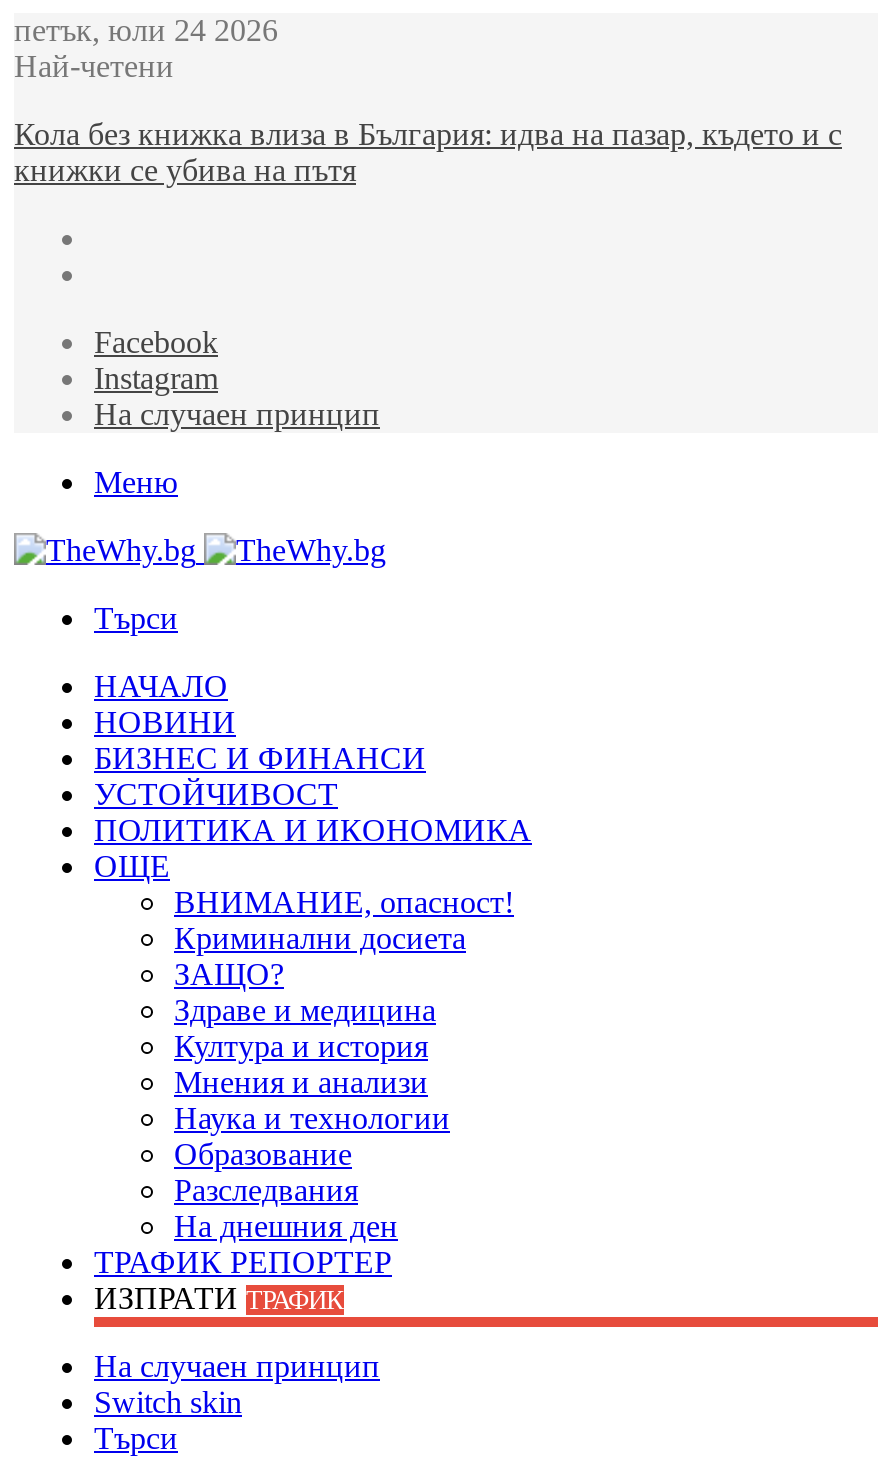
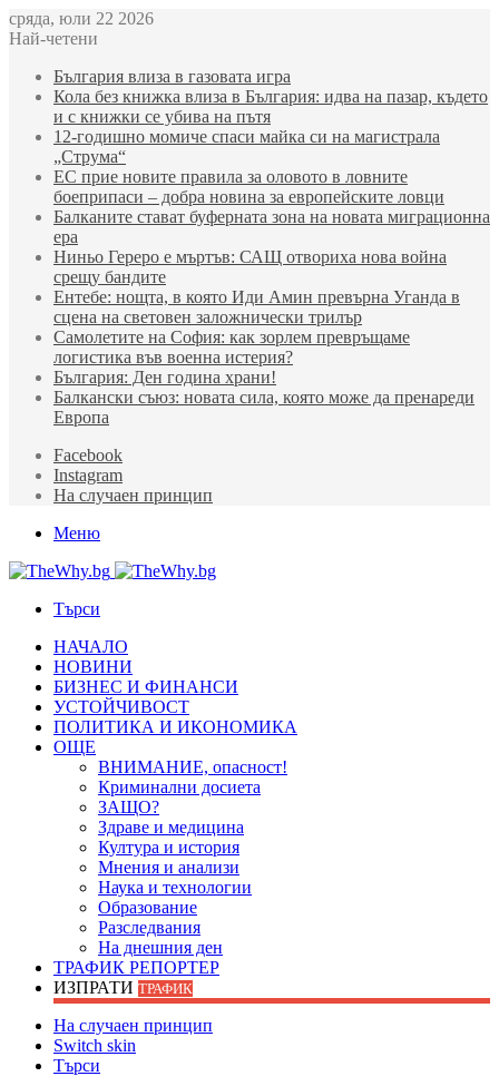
- петък, юли 24 2026
+ сряда, юли 22 2026

- Кола без книжка влиза в България: идва на пазар, където и с
- книжки се убива на пътя
+ България влиза в газовата игра
+ Кола без книжка влиза в България: идва на пазар, където
+ и с книжки се убива на пътя
+ 12-годишно момиче спаси майка си на магистрала
+ „Струма“
+ ЕС прие новите правила за оловото в ловните
+ боеприпаси – добра новина за европейските ловци
+ Балканите стават буферната зона на новата миграционна
+ ера
+ Ниньо Гереро е мъртъв: САЩ отвориха нова война
+ срещу бандите
+ Ентебе: нощта, в която Иди Амин превърна Уганда в
+ сцена на световен заложнически трилър
+ Самолетите на София: как зорлем превръщаме
+ логистика във военна истерия?
+ България: Ден година храни!
+ Балкански съюз: новата сила, която може да пренареди
+ Европа
